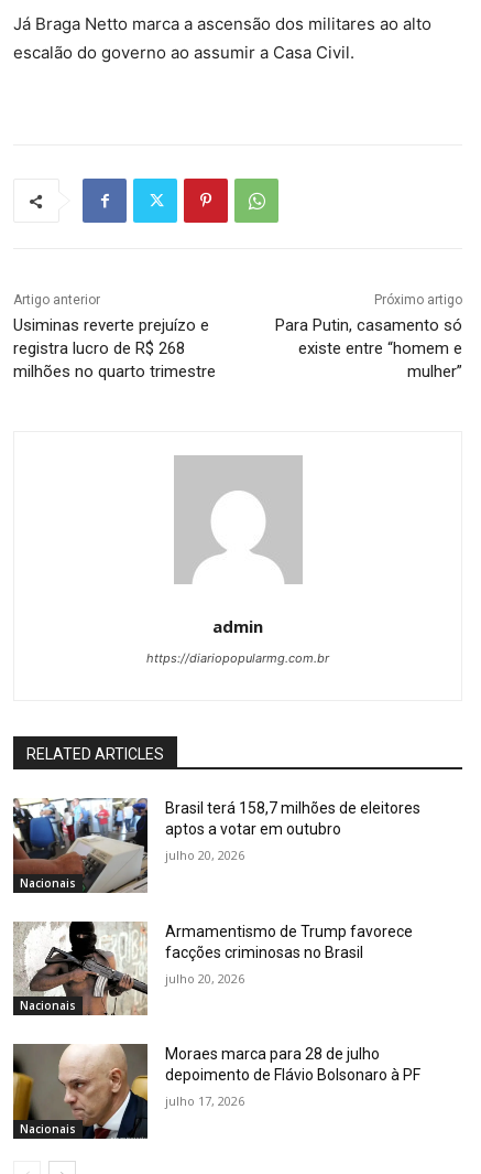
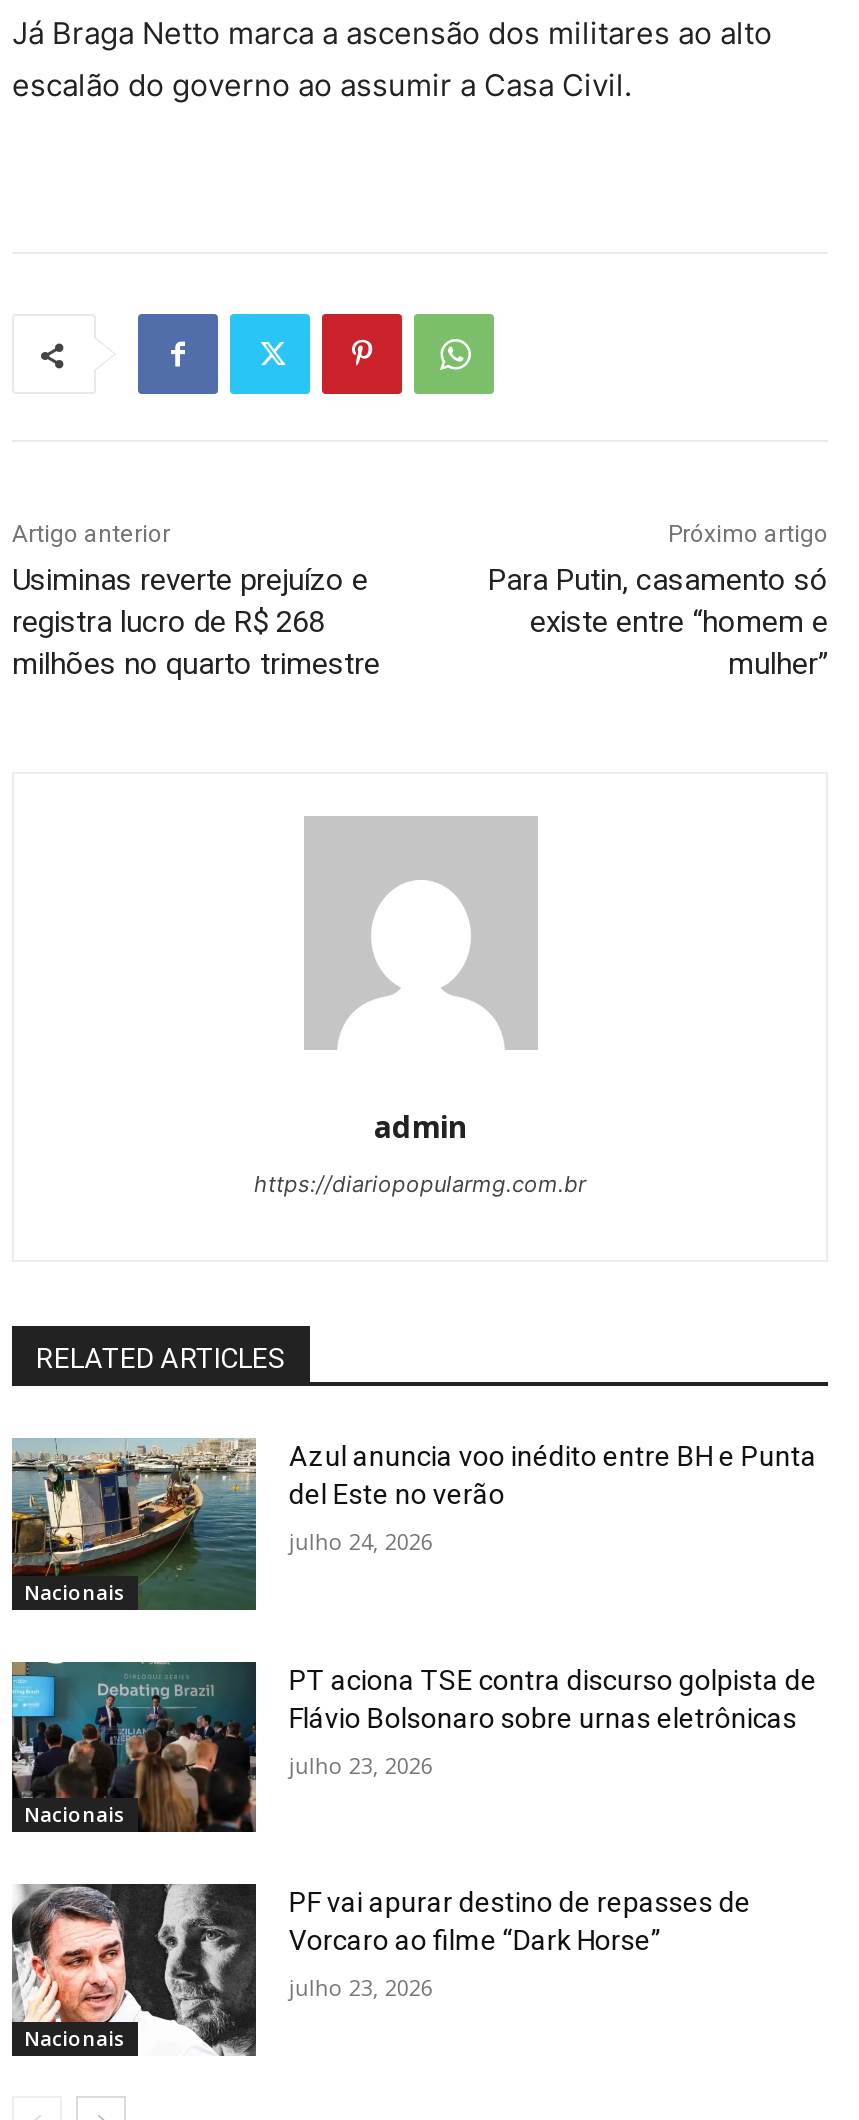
- [image]
- Brasil terá 158,7 milhões de eleitores
- aptos a votar em outubro
+ [image]
+ Azul anuncia voo inédito entre BH e Punta
+ del Este no verão

- julho 20, 2026
+ julho 24, 2026

- [image]
- Armamentismo de Trump favorece
- facções criminosas no Brasil
+ [image]
+ PT aciona TSE contra discurso golpista de
+ Flávio Bolsonaro sobre urnas eletrônicas

- julho 20, 2026
+ julho 23, 2026

- [image]
- Moraes marca para 28 de julho
- depoimento de Flávio Bolsonaro à PF
+ [image]
+ PF vai apurar destino de repasses de
+ Vorcaro ao filme “Dark Horse”

- julho 17, 2026
+ julho 23, 2026
